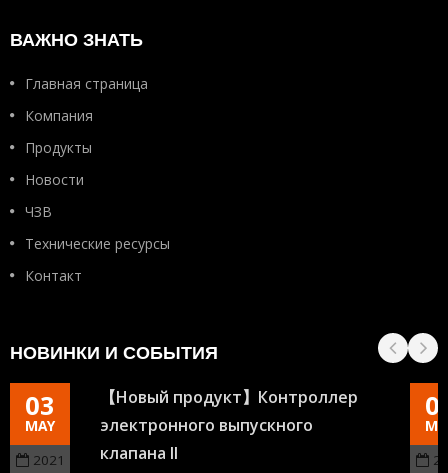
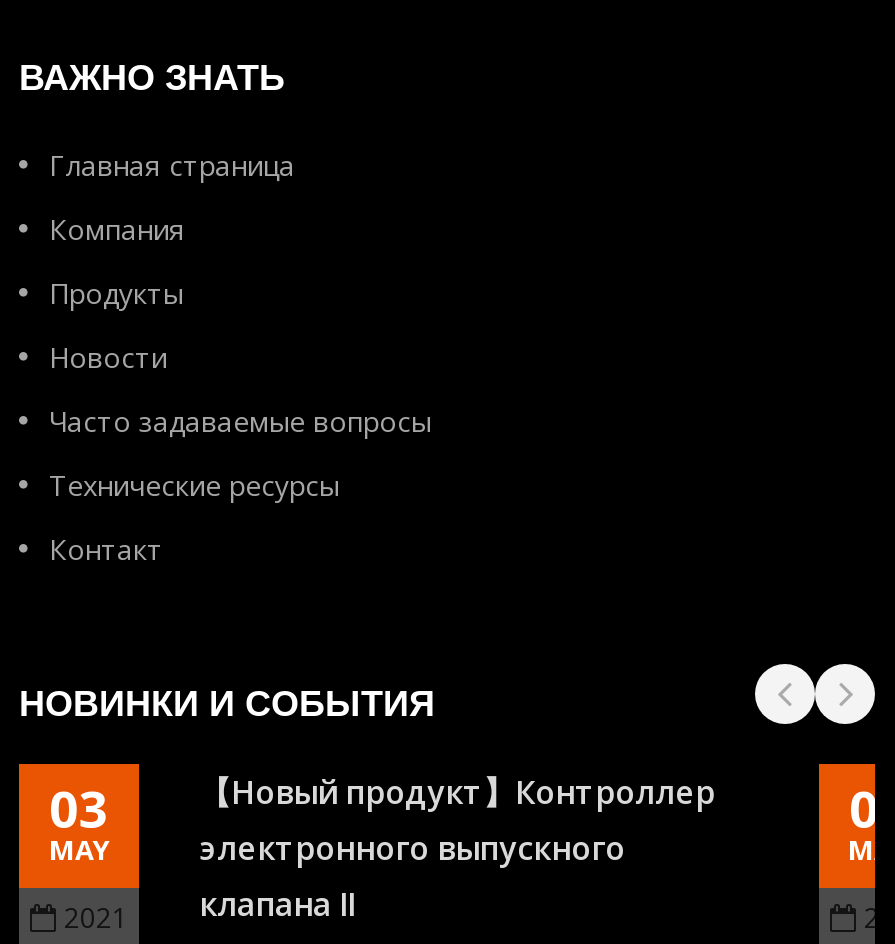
- ЧЗВ
+ Часто задаваемые вопросы
